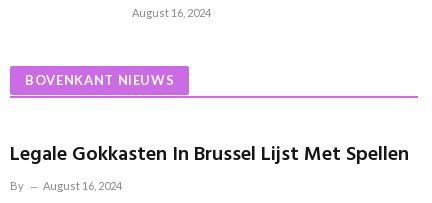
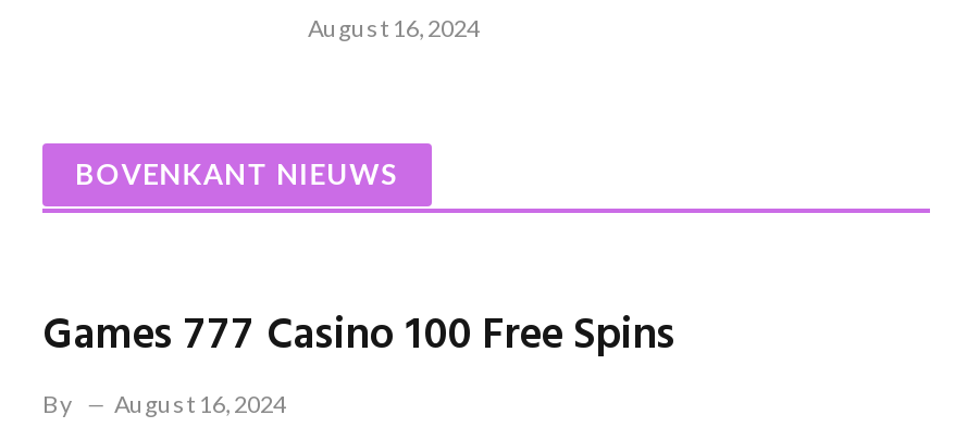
- Legale Gokkasten In Brussel Lijst Met Spellen
+ Games 777 Casino 100 Free Spins
